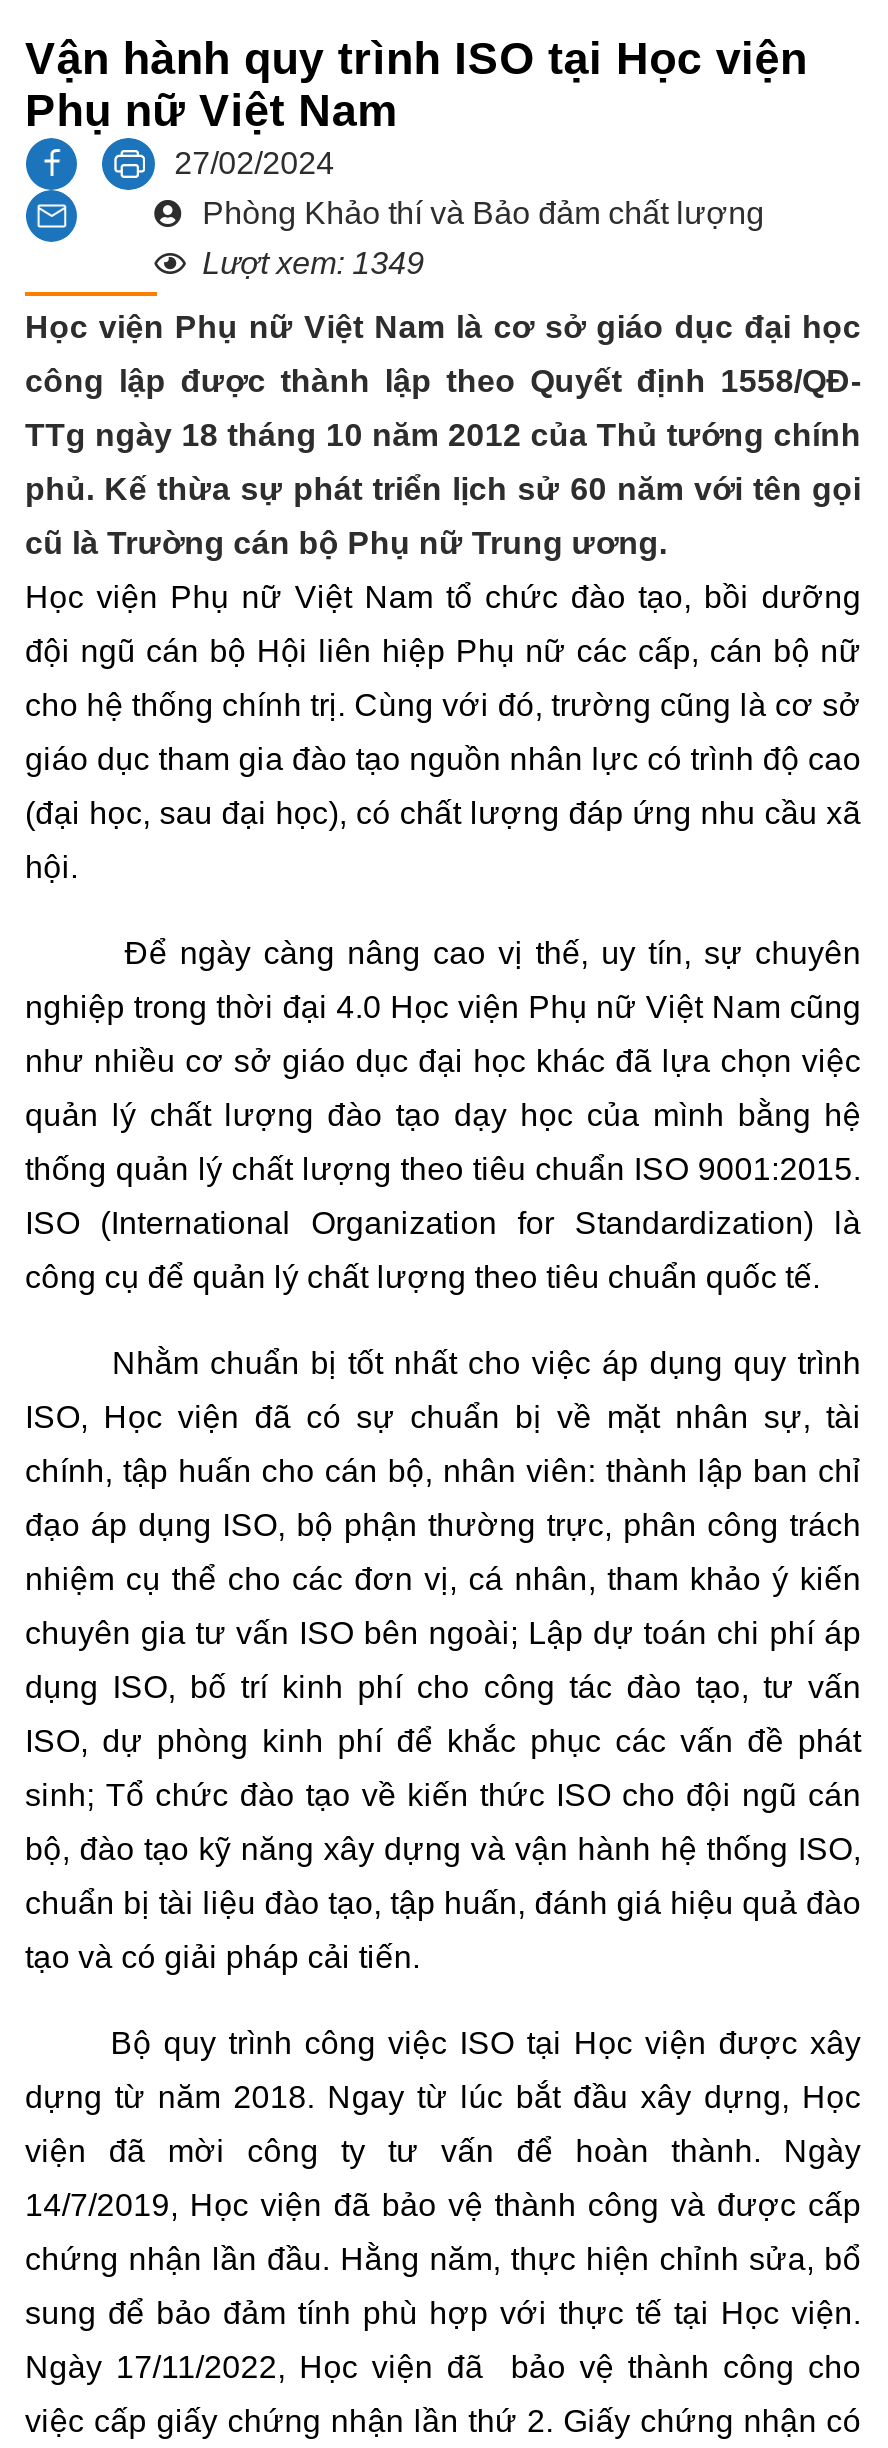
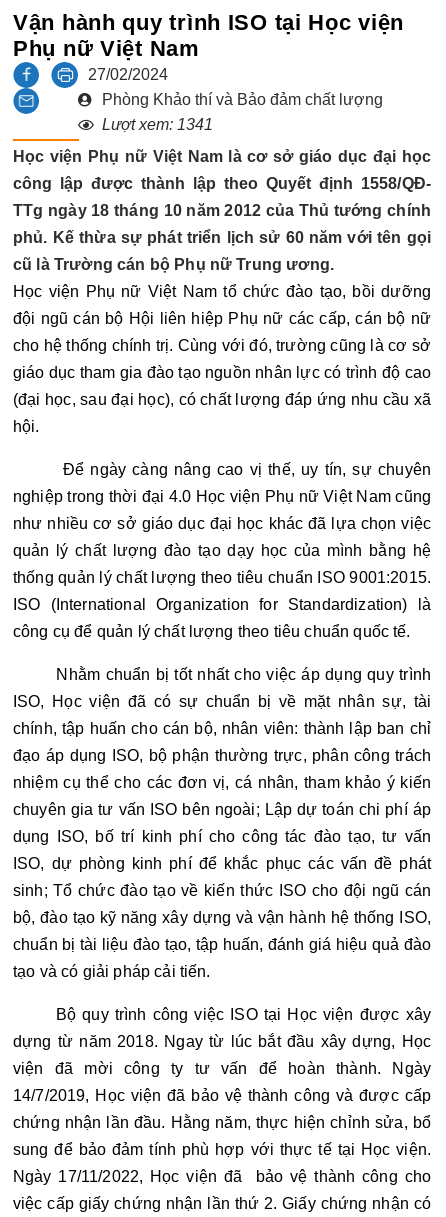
- Lượt xem: 1349
+ Lượt xem: 1341
